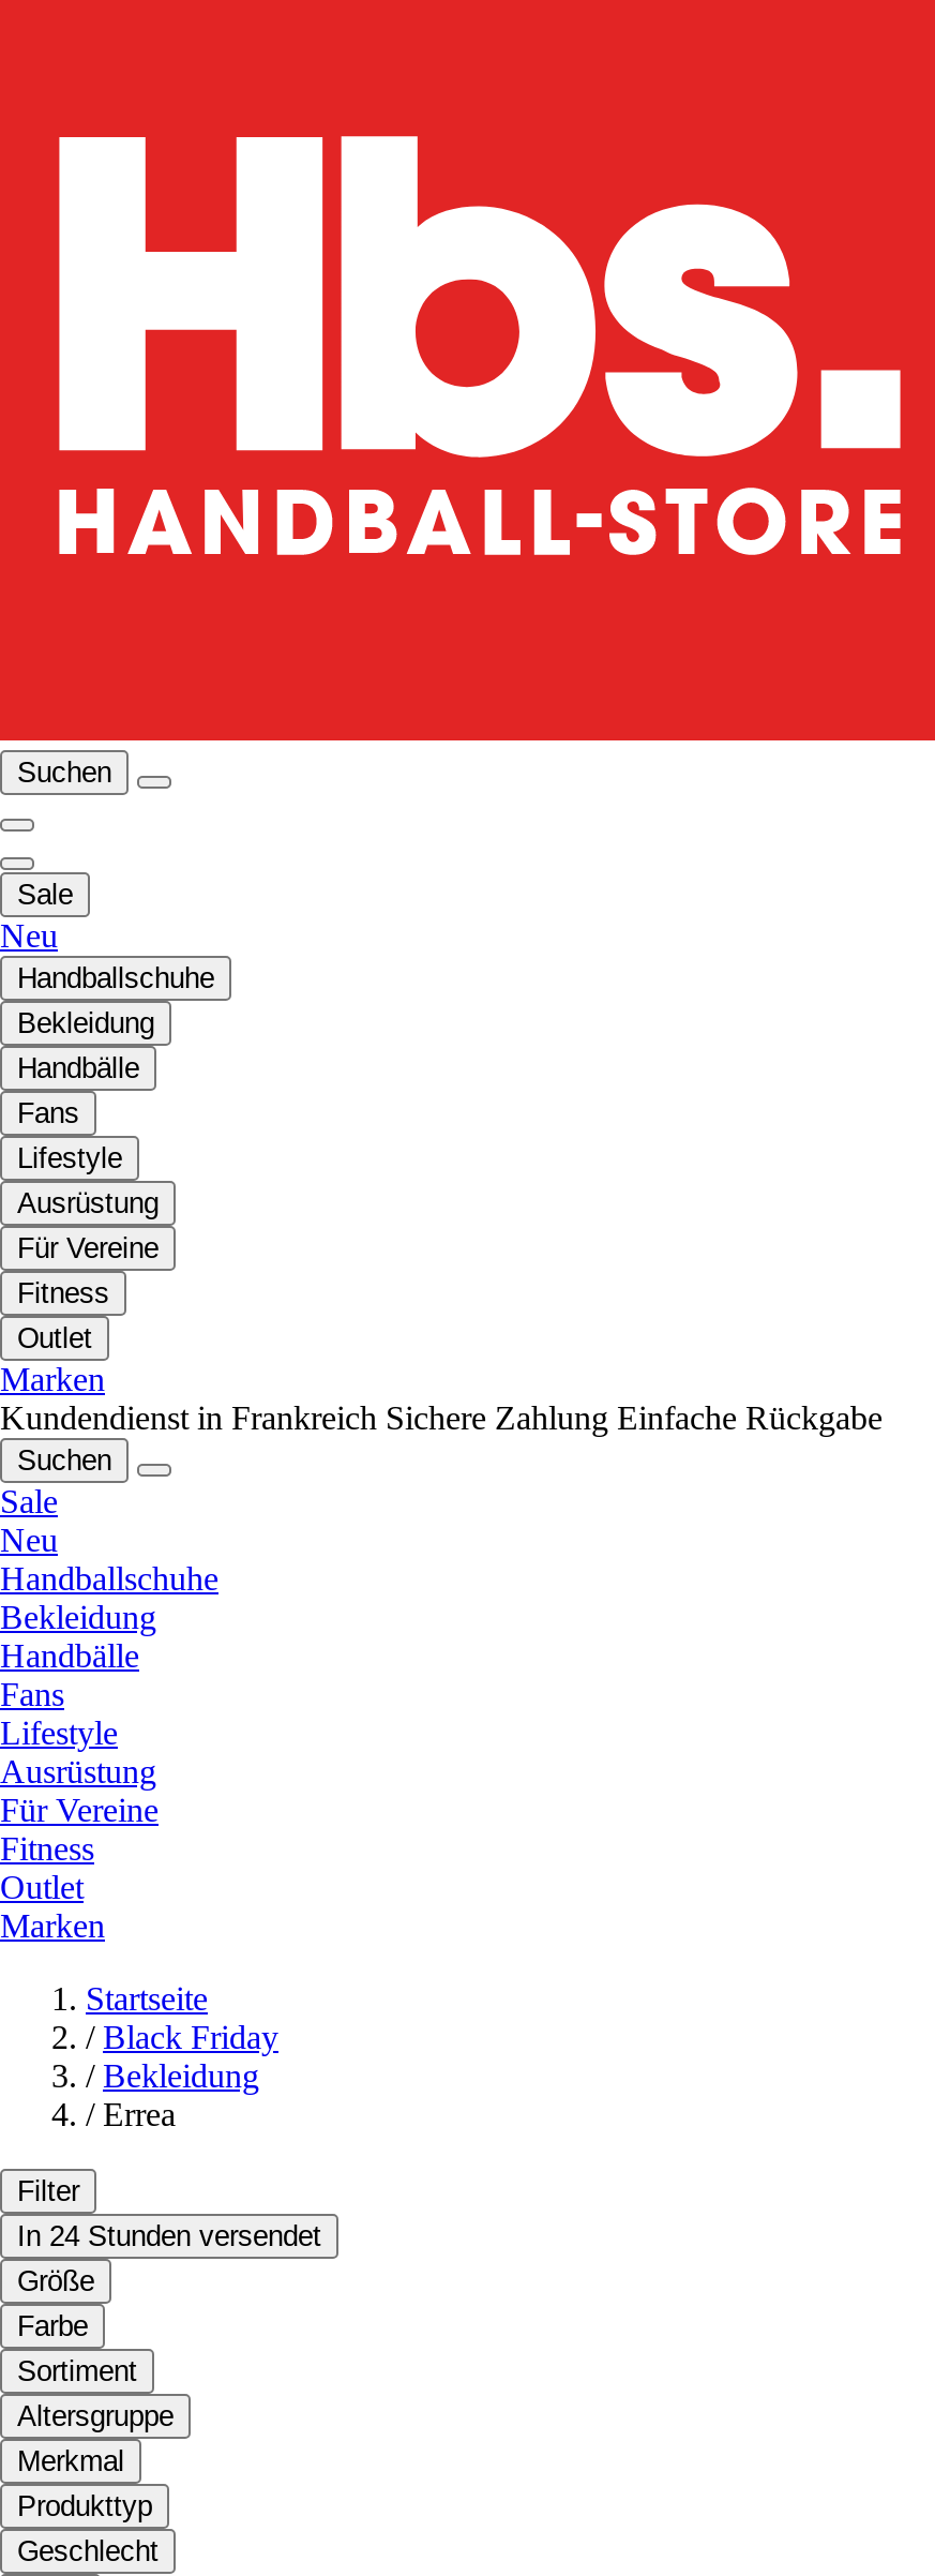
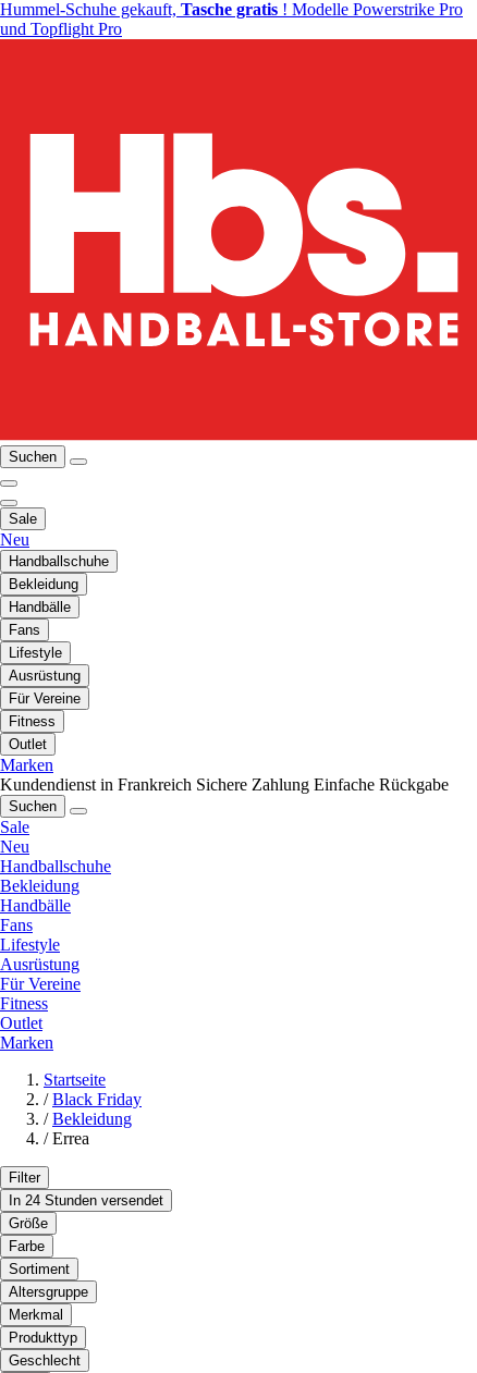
+ Hummel-Schuhe gekauft, Tasche gratis! Modelle Powerstrike Pro
+ und Topflight Pro
